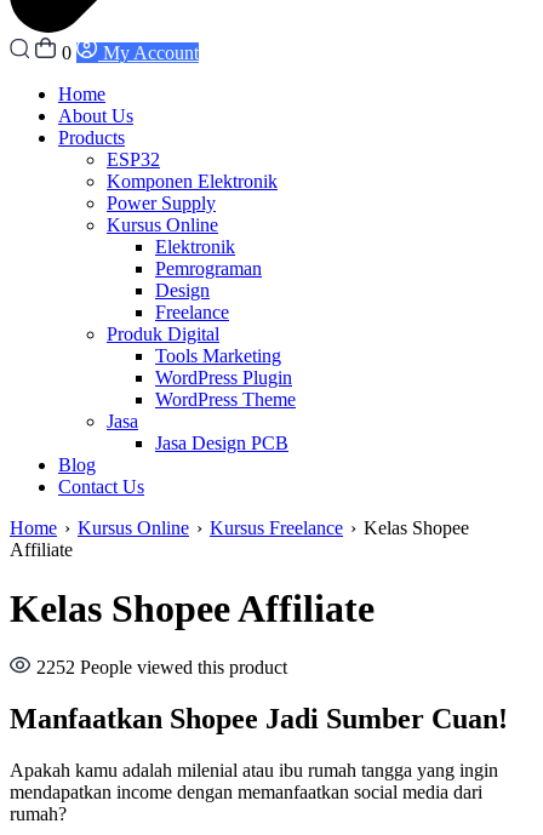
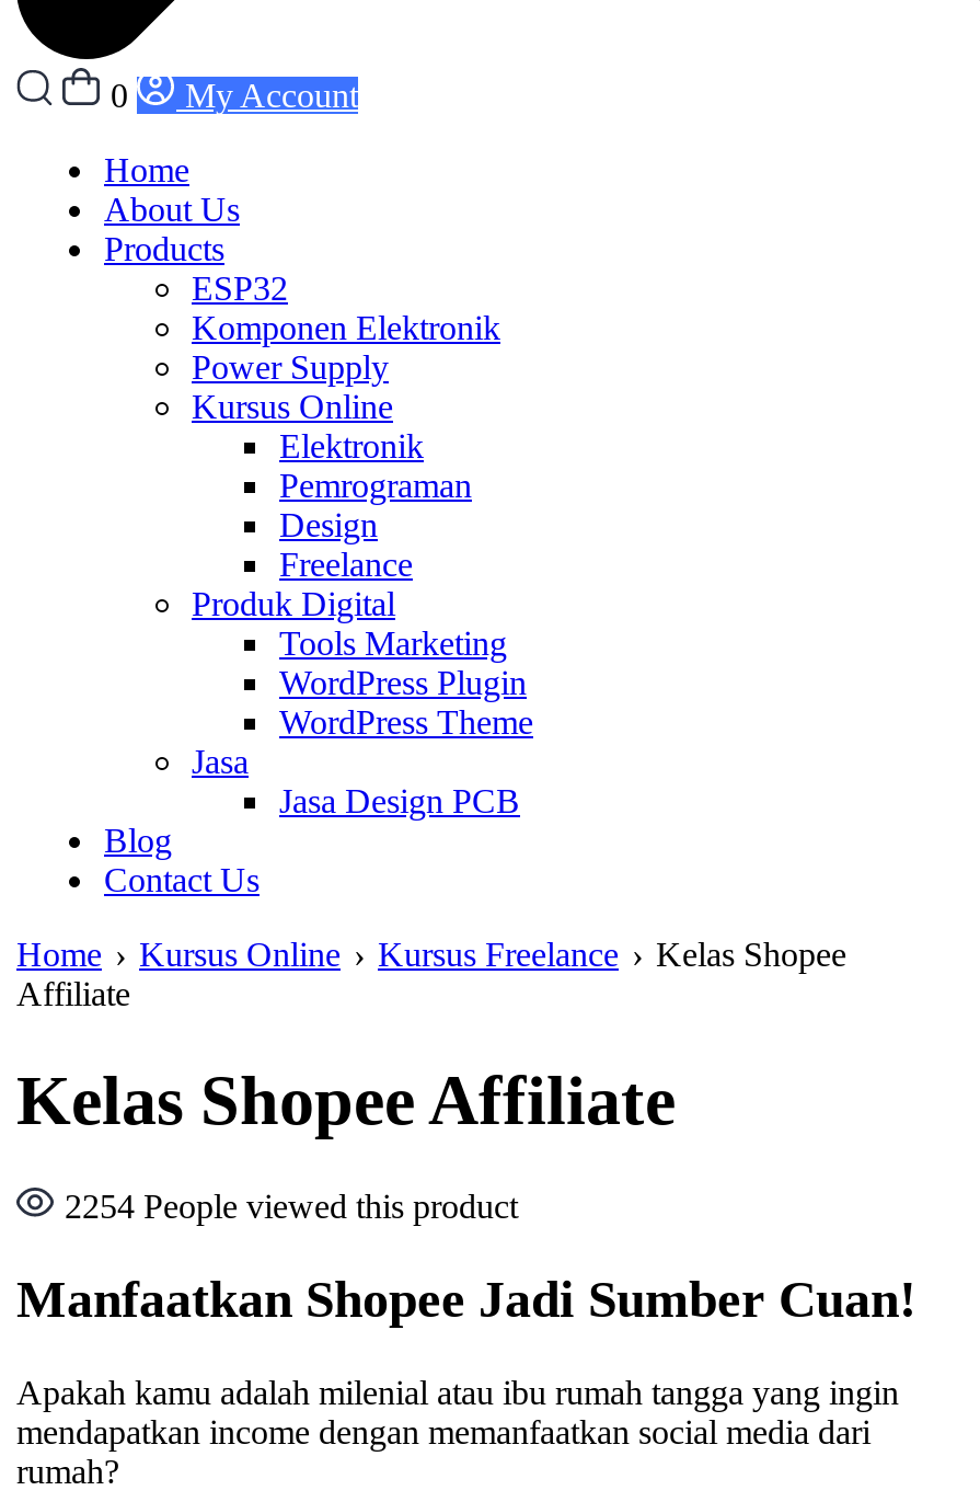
- 2252 People viewed this product
+ 2254 People viewed this product
